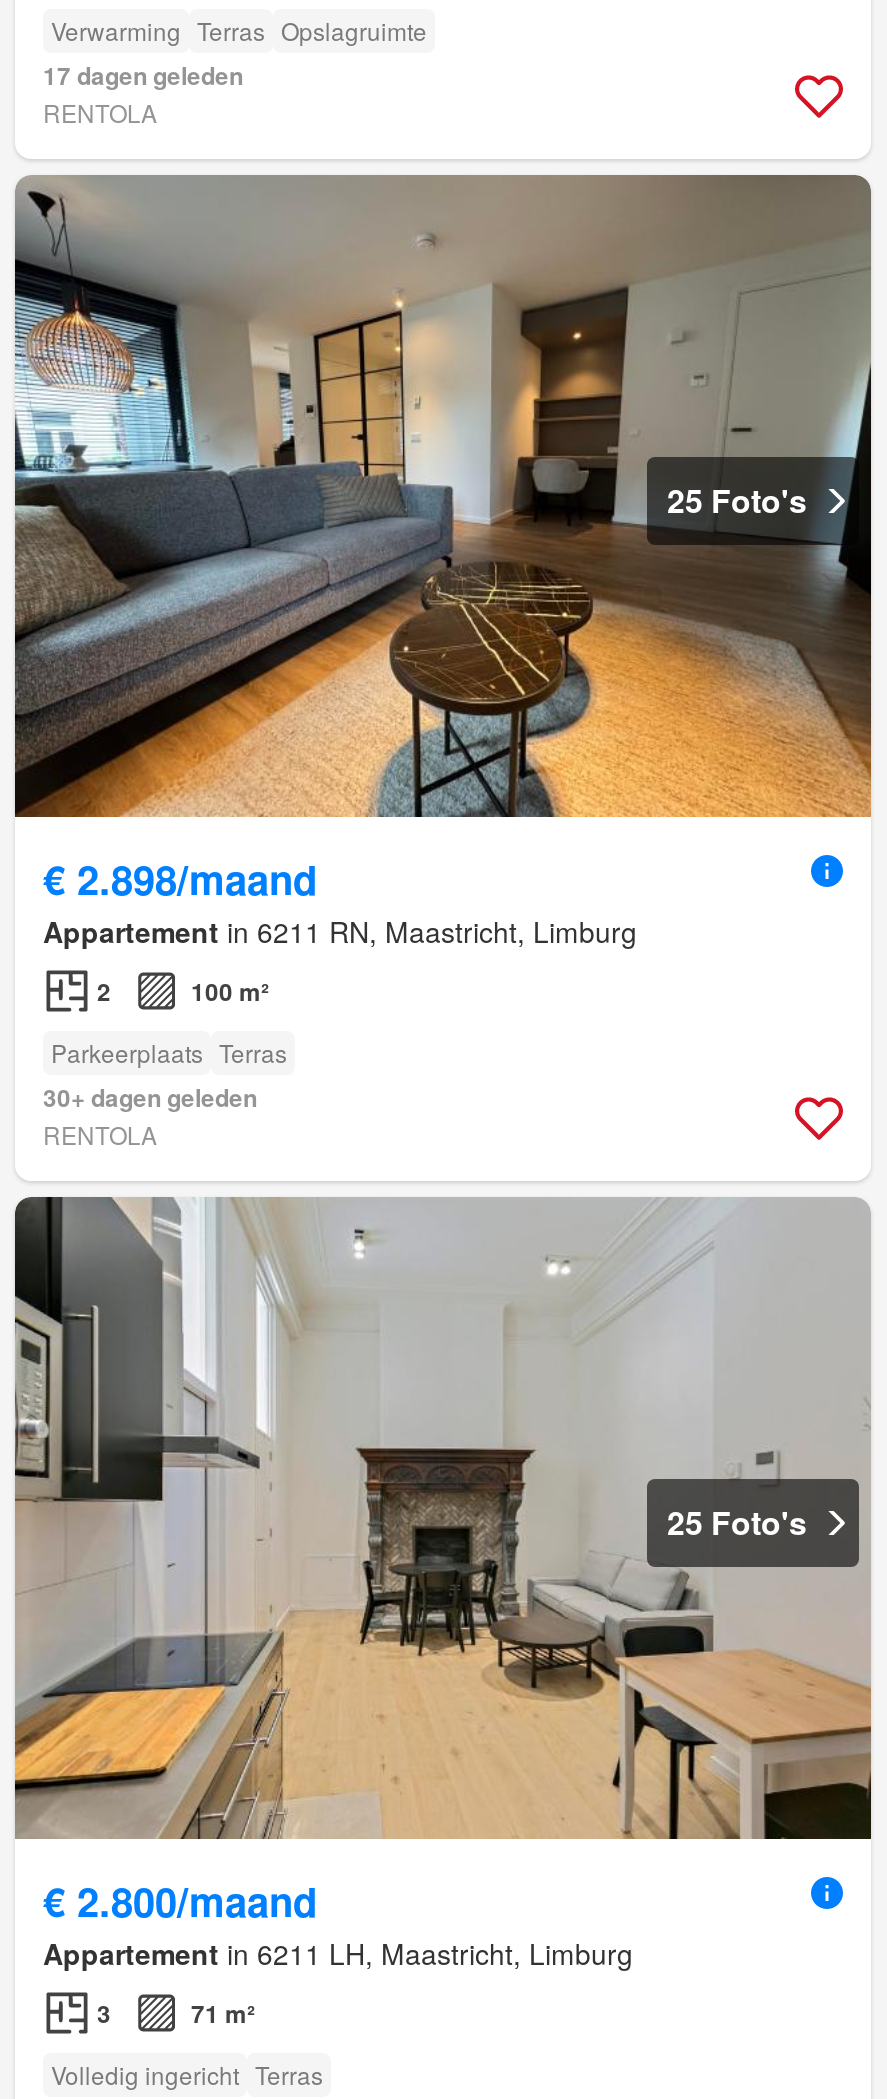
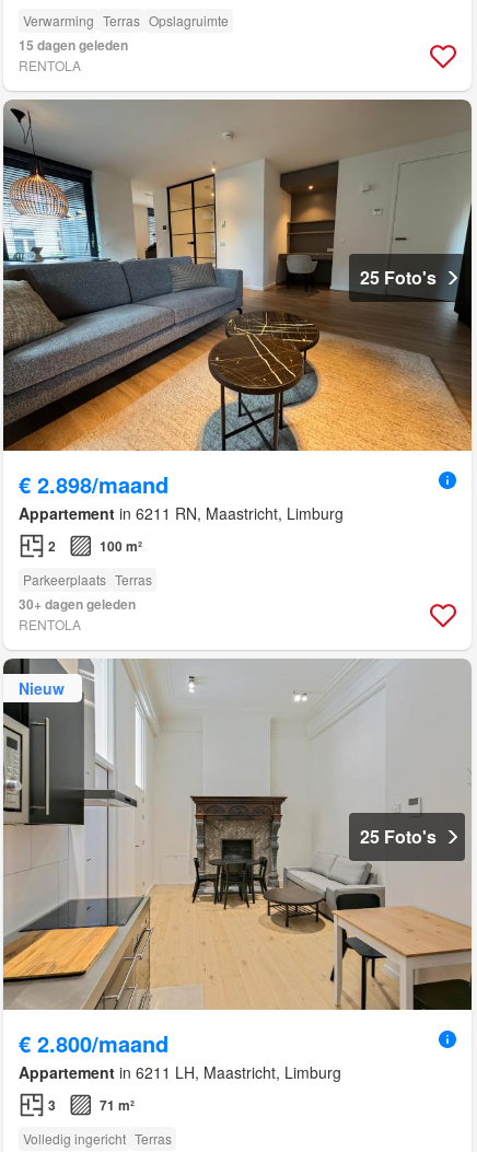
- 17 dagen geleden
+ 15 dagen geleden

+ Nieuw
